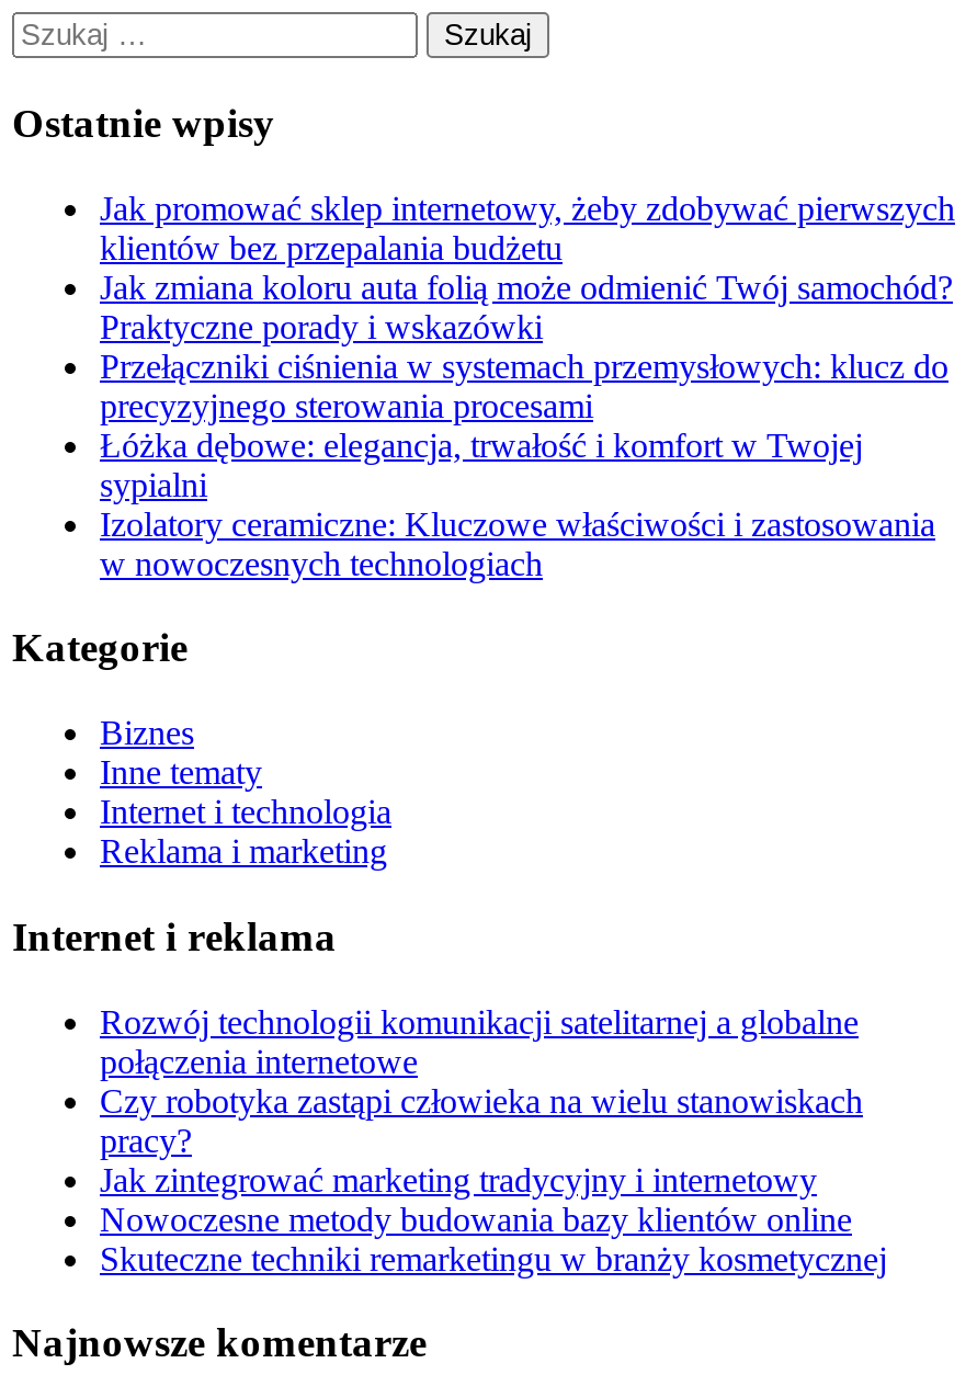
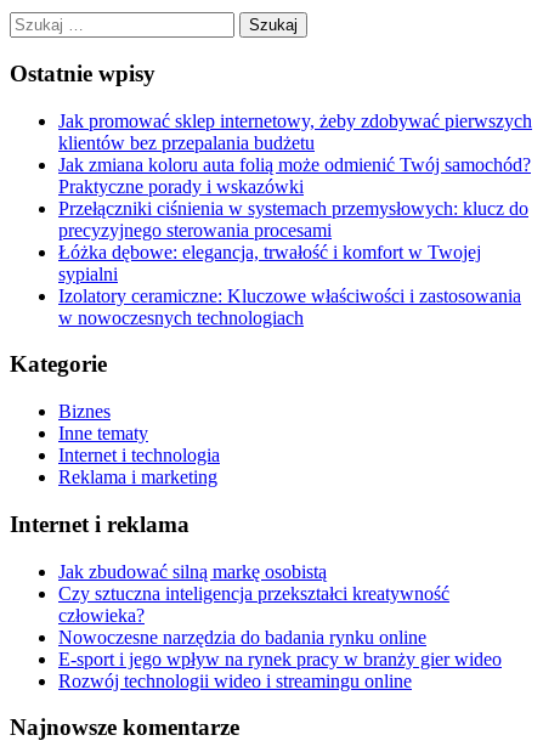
- Rozwój technologii komunikacji satelitarnej a globalne
- połączenia internetowe
- Czy robotyka zastąpi człowieka na wielu stanowiskach
- pracy?
- Jak zintegrować marketing tradycyjny i internetowy
- Nowoczesne metody budowania bazy klientów online
- Skuteczne techniki remarketingu w branży kosmetycznej
+ Jak zbudować silną markę osobistą
+ Czy sztuczna inteligencja przekształci kreatywność
+ człowieka?
+ Nowoczesne narzędzia do badania rynku online
+ E-sport i jego wpływ na rynek pracy w branży gier wideo
+ Rozwój technologii wideo i streamingu online
